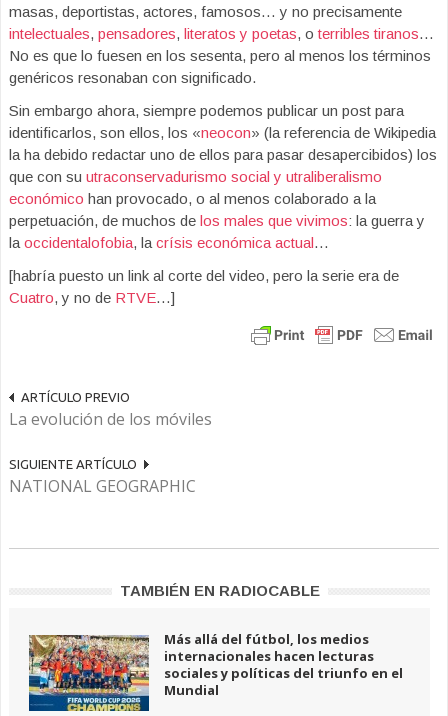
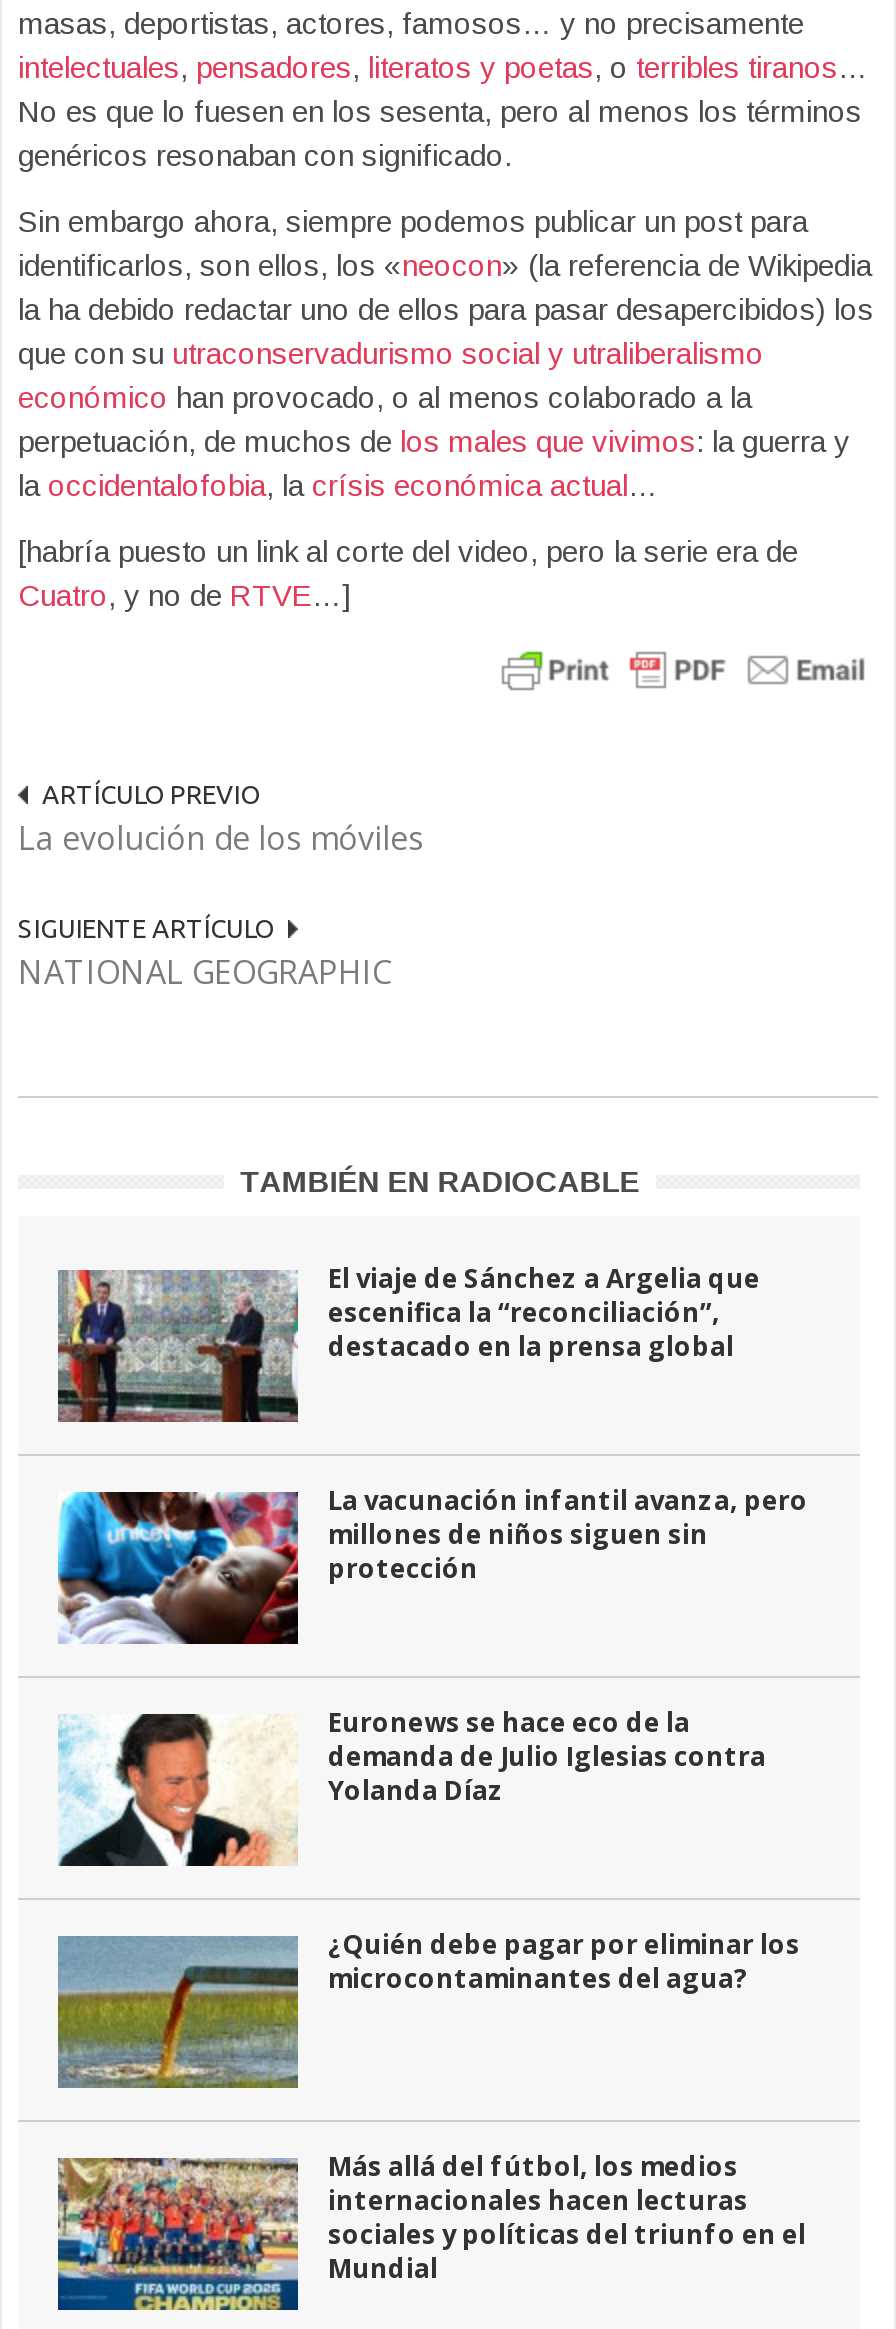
+ [image]
+ El viaje de Sánchez a Argelia que
+ escenifica la “reconciliación”,
+ destacado en la prensa global

+ [image]
+ La vacunación infantil avanza, pero
+ millones de niños siguen sin
+ protección

+ [image]
+ Euronews se hace eco de la
+ demanda de Julio Iglesias contra
+ Yolanda Díaz

+ [image]
+ ¿Quién debe pagar por eliminar los
+ microcontaminantes del agua?
